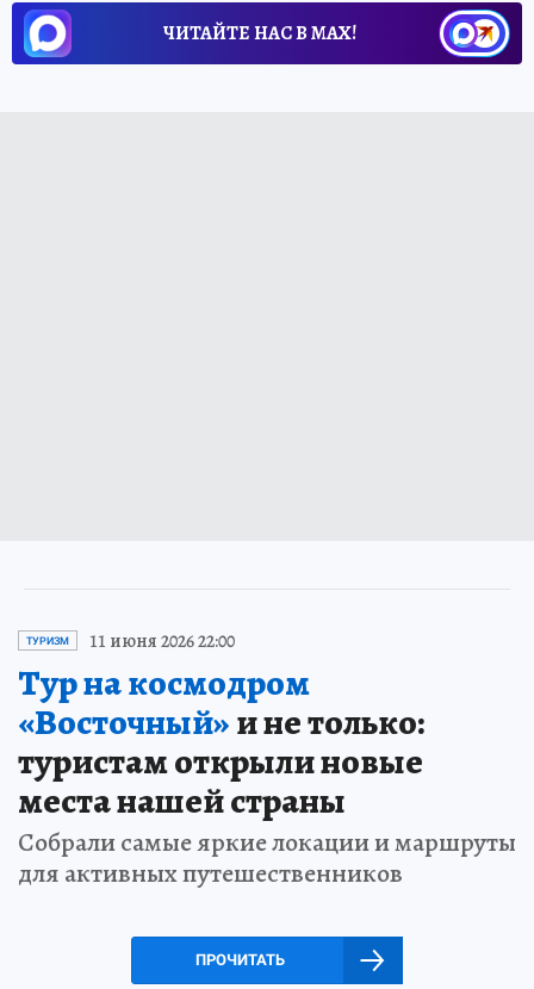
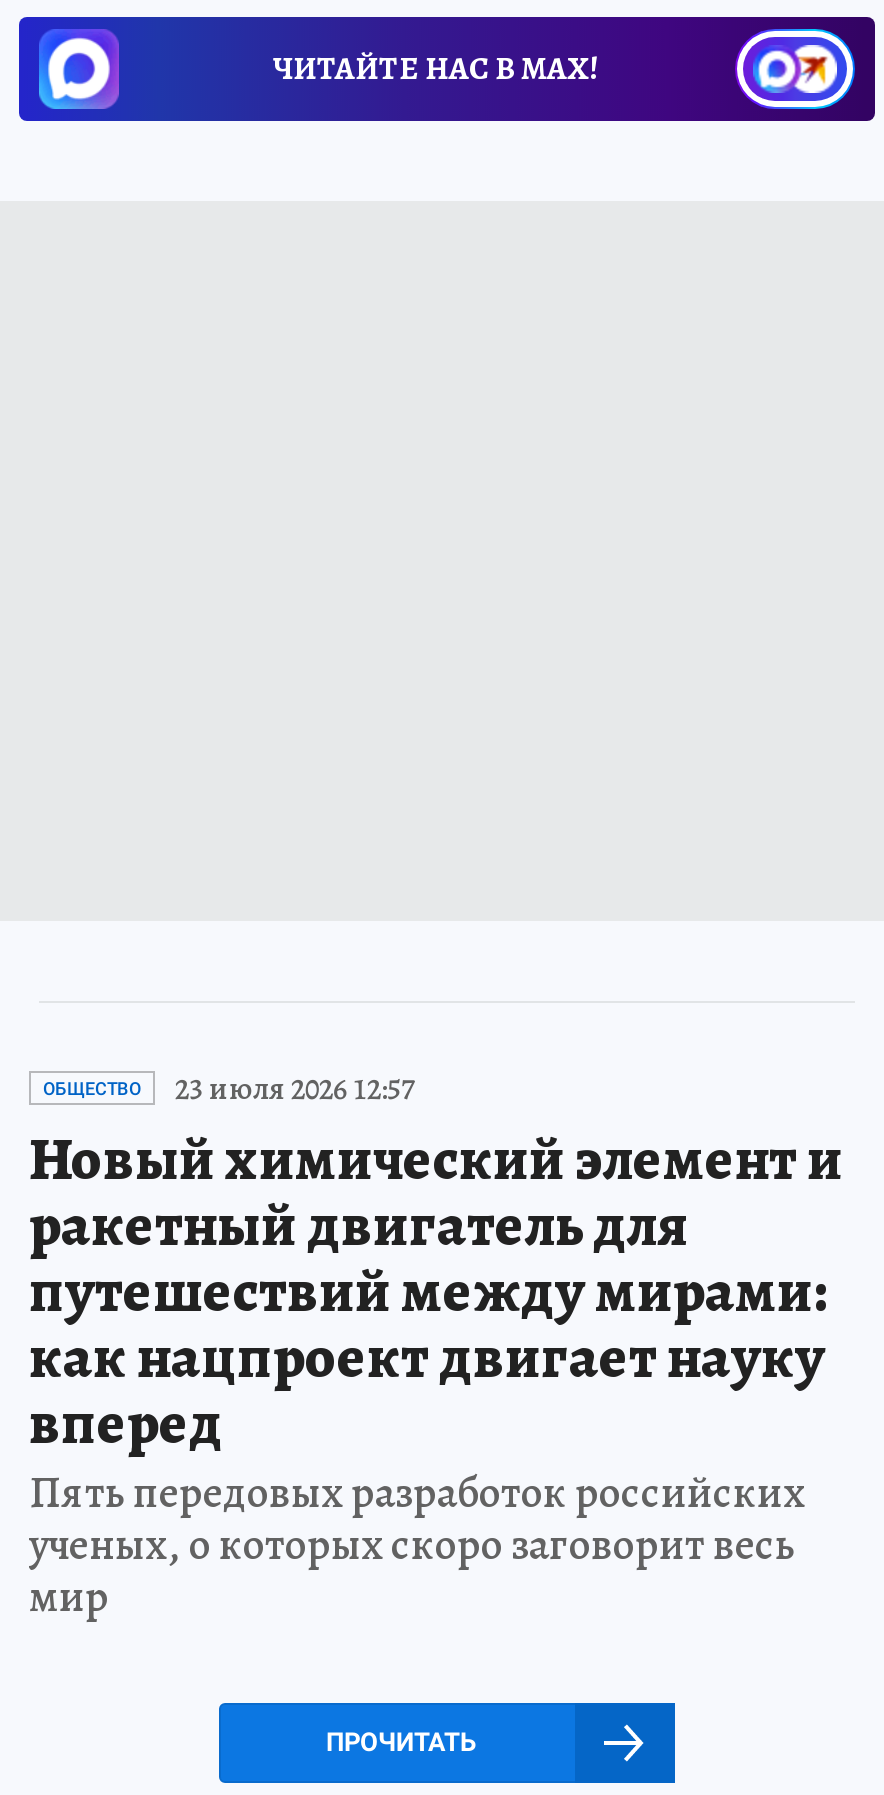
- ТУРИЗМ
- 11 июня 2026 22:00
- Тур на космодром
- «Восточный»и не только:
- туристам открыли новые
- места нашей страны
- Собрали самые яркие локации и маршруты
- для активных путешественников
+ ОБЩЕСТВО
+ 23 июля 2026 12:57
+ Новый химический элемент и
+ ракетный двигатель для
+ путешествий между мирами:
+ как нацпроект двигает науку
+ вперед
+ Пять передовых разработок российских
+ ученых, о которых скоро заговорит весь
+ мир
